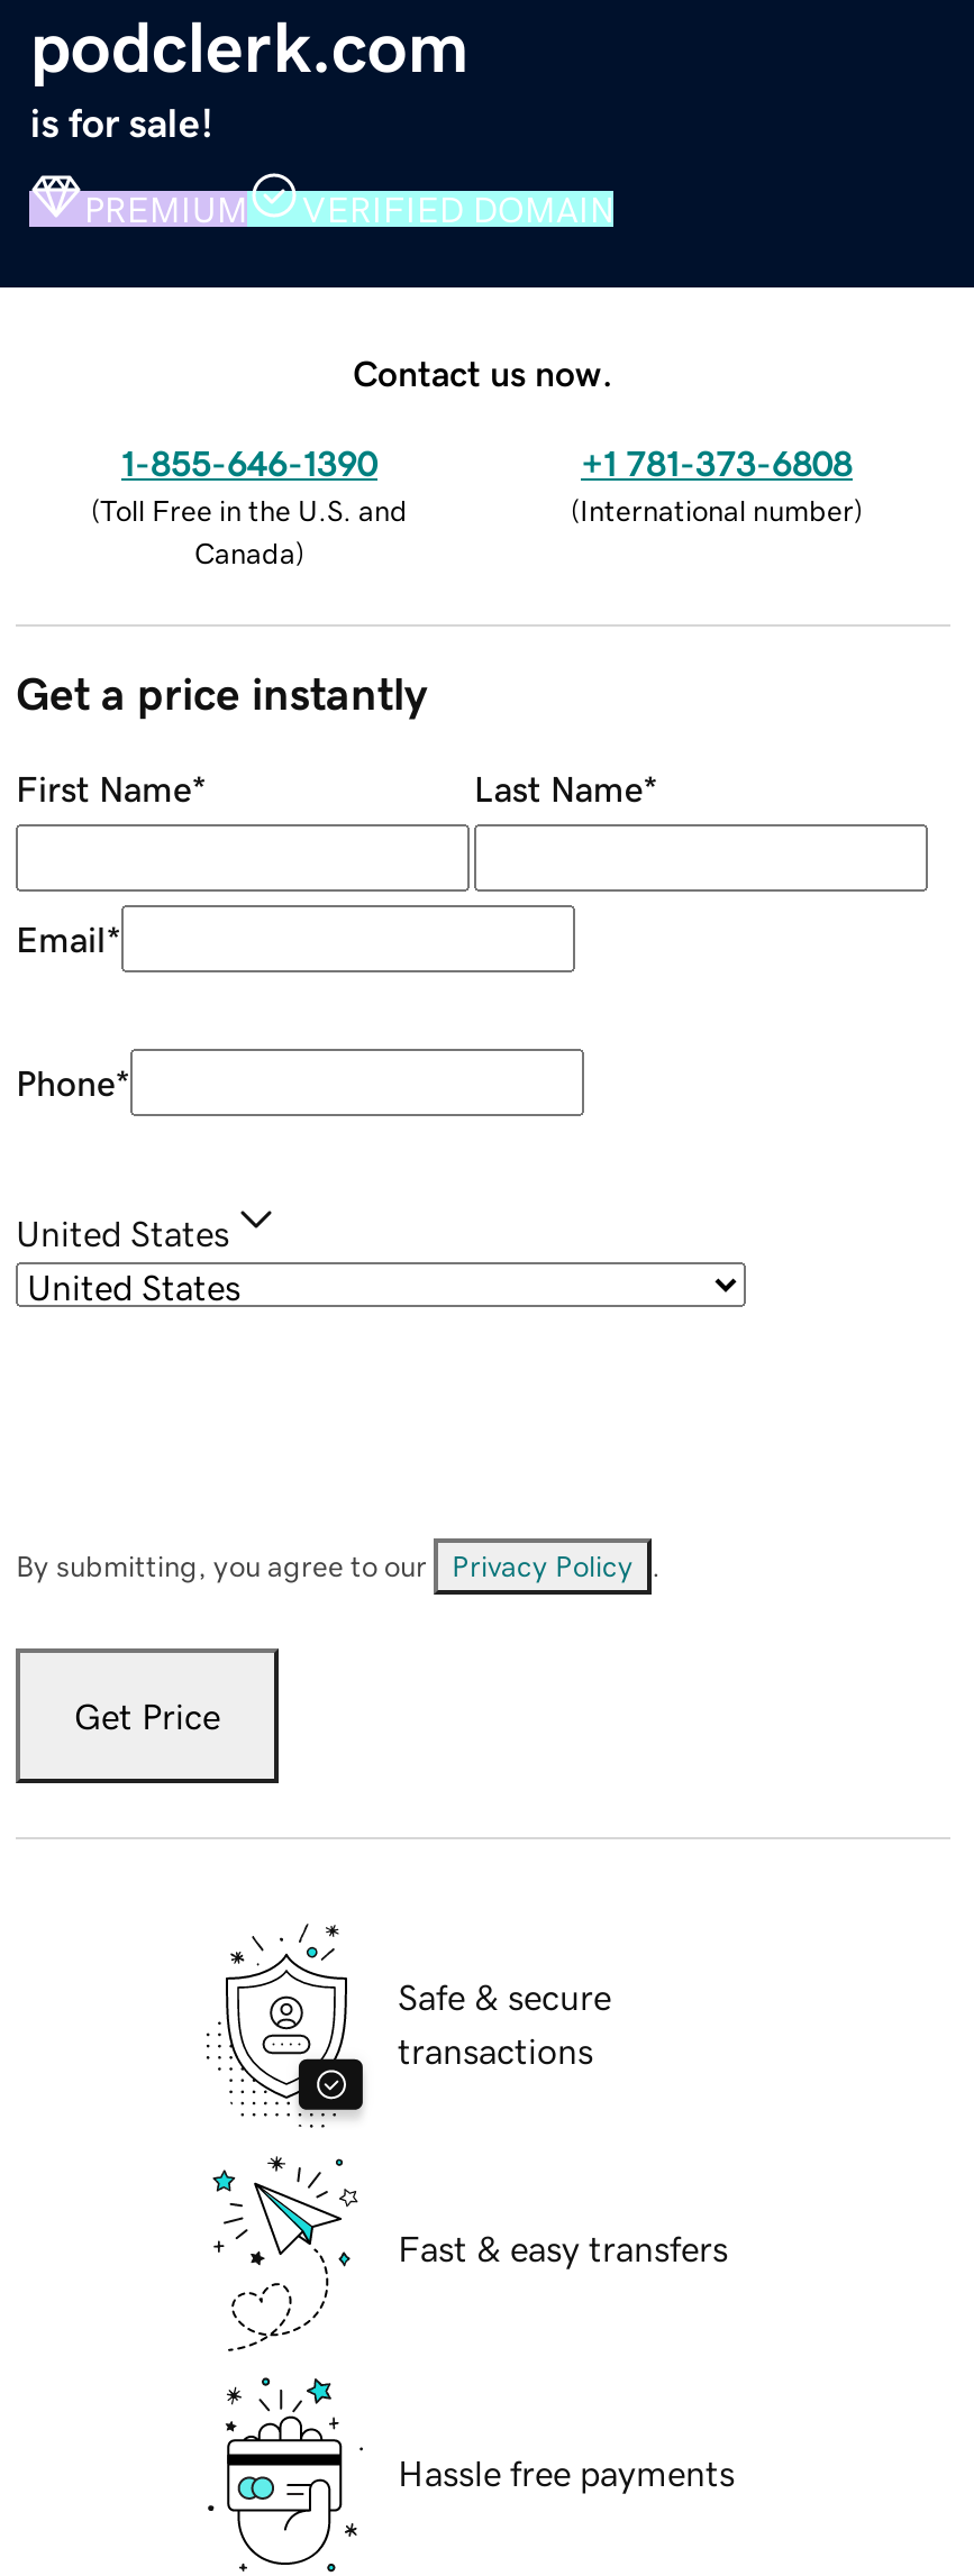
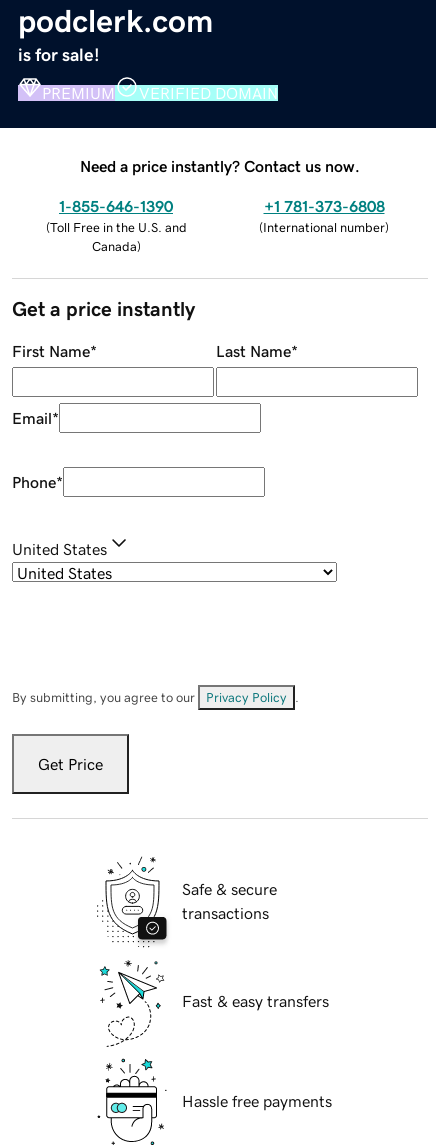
- Contact us now.
+ Need a price instantly? Contact us now.
